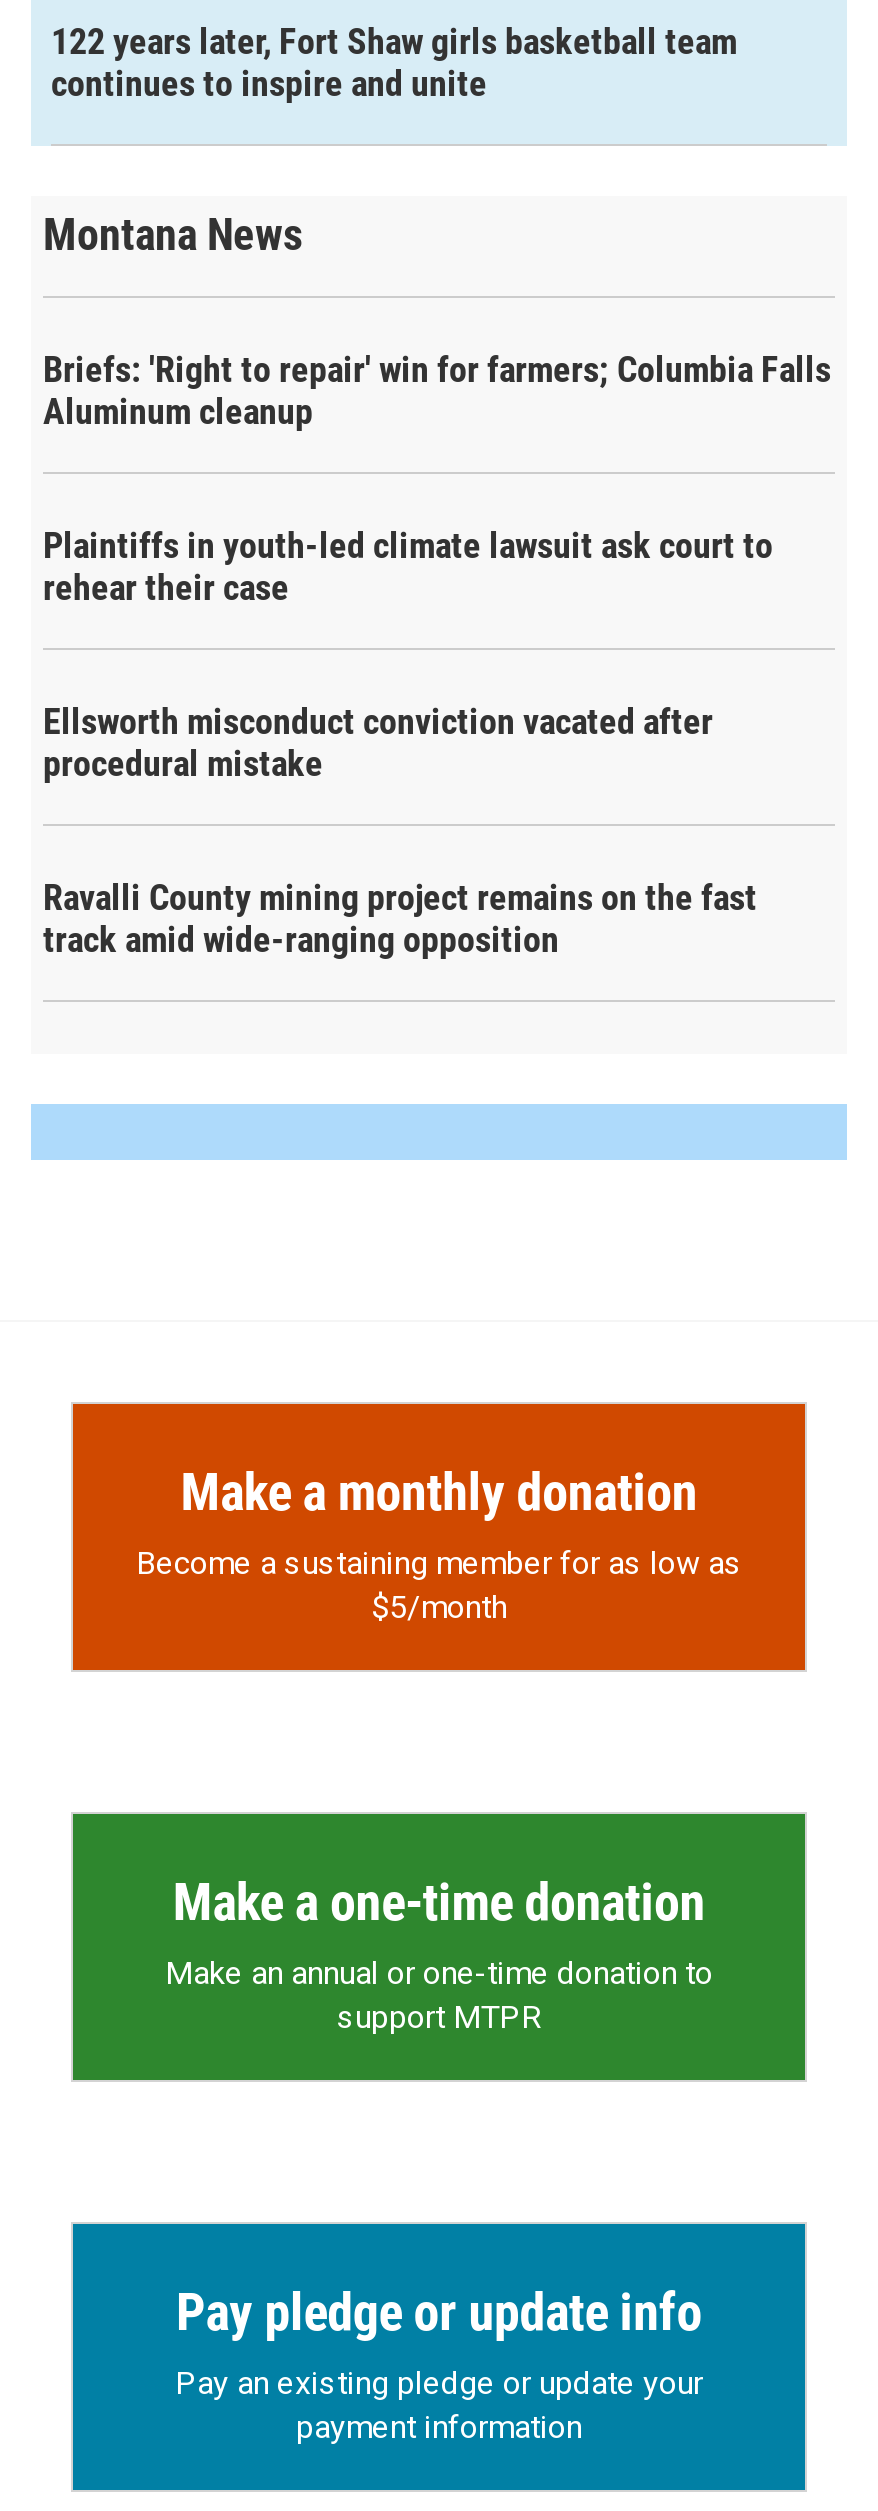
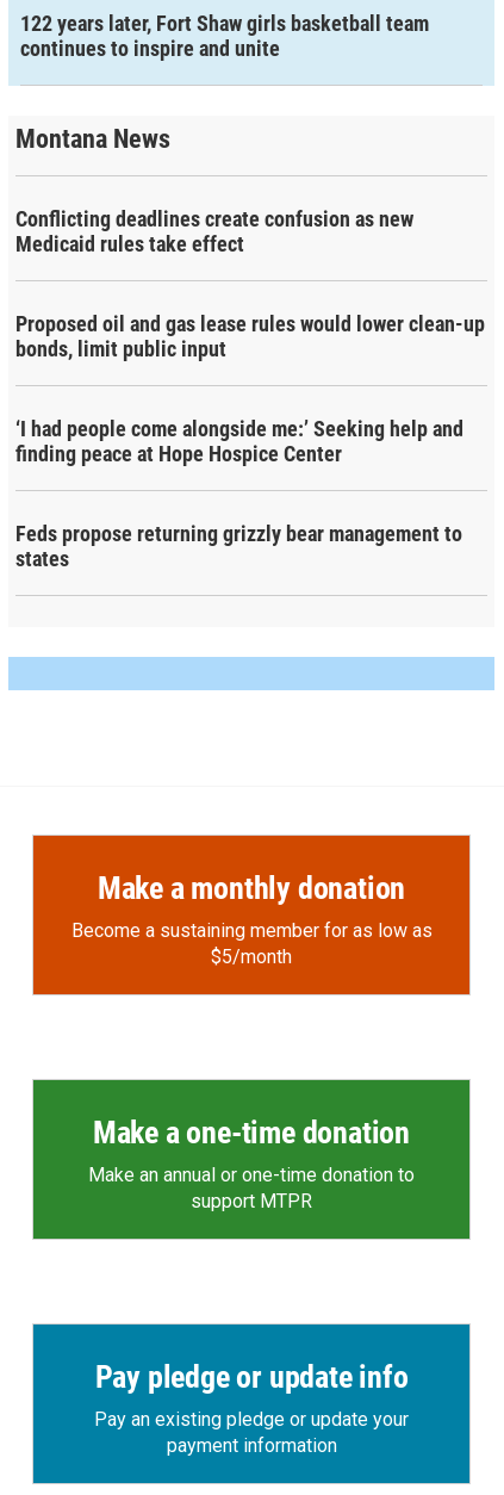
- Briefs: 'Right to repair' win for farmers; Columbia Falls
- Aluminum cleanup
+ Conflicting deadlines create confusion as new
+ Medicaid rules take effect

- Plaintiffs in youth-led climate lawsuit ask court to
- rehear their case
+ Proposed oil and gas lease rules would lower clean-up
+ bonds, limit public input

- Ellsworth misconduct conviction vacated after
- procedural mistake
+ ‘I had people come alongside me:’ Seeking help and
+ finding peace at Hope Hospice Center

- Ravalli County mining project remains on the fast
- track amid wide-ranging opposition
+ Feds propose returning grizzly bear management to
+ states
